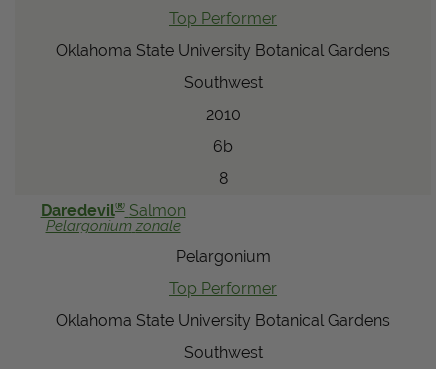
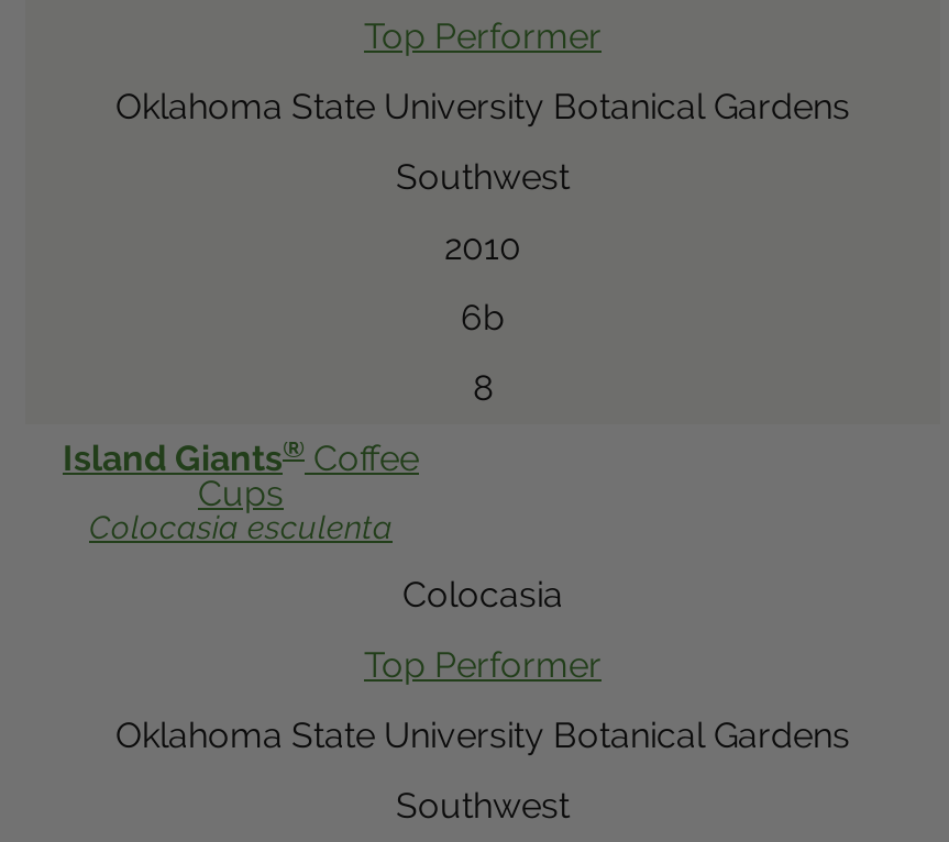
- Daredevil® Salmon
- Pelargonium zonale
+ Island Giants® Coffee
+ Cups
+ Colocasia esculenta

- Pelargonium
+ Colocasia
